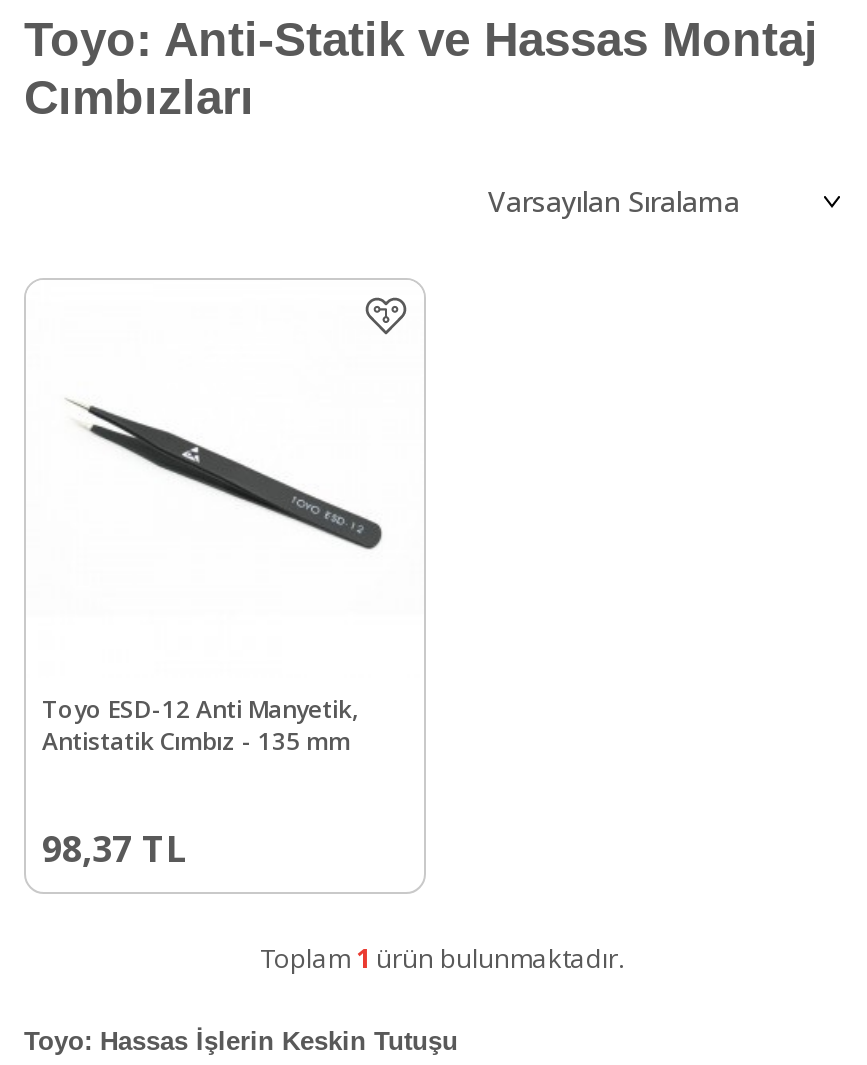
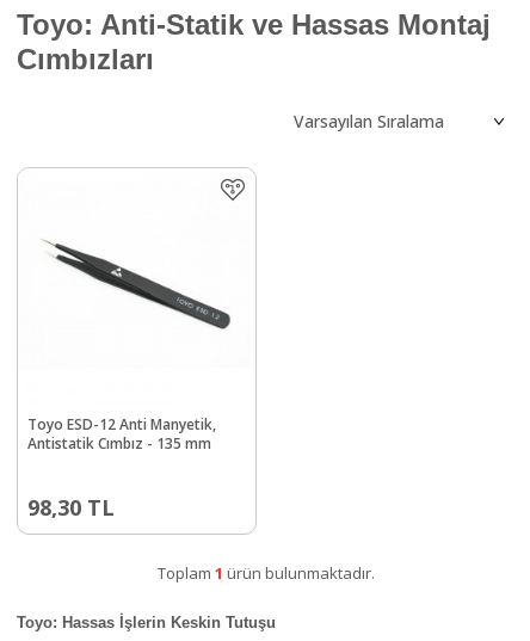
- 98,37 TL
+ 98,30 TL
